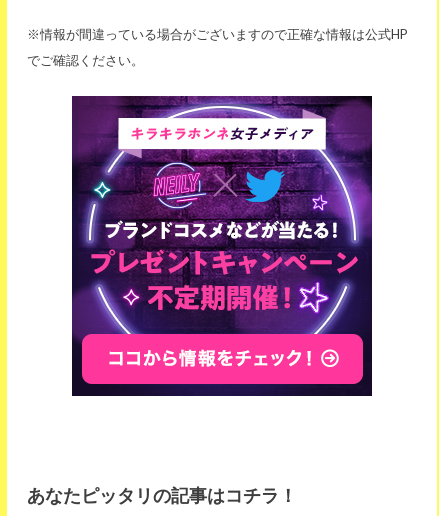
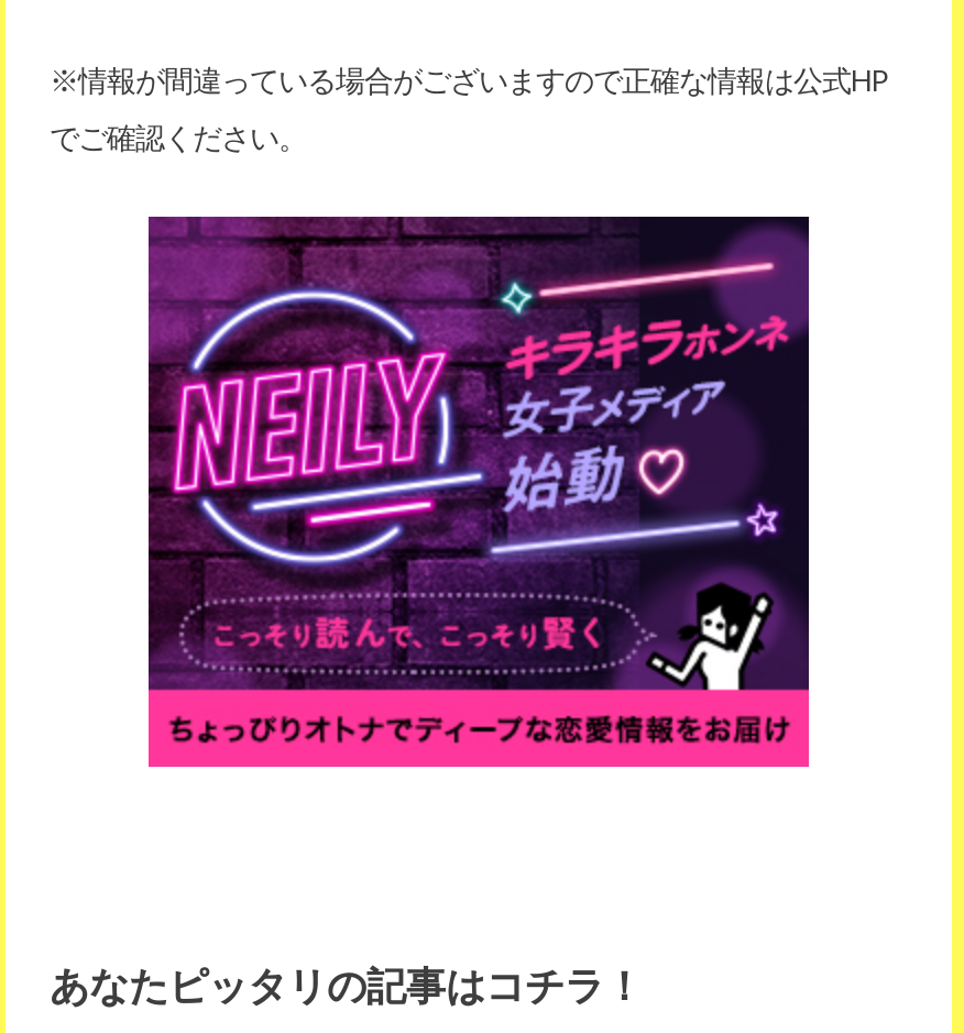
- [image]
+ [image]
